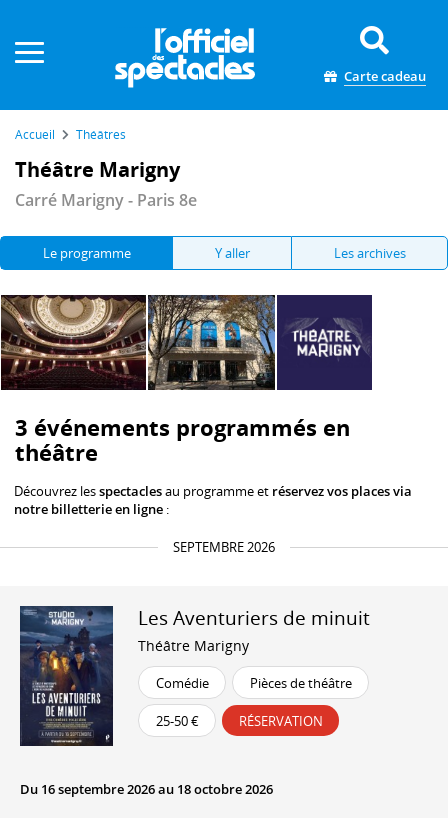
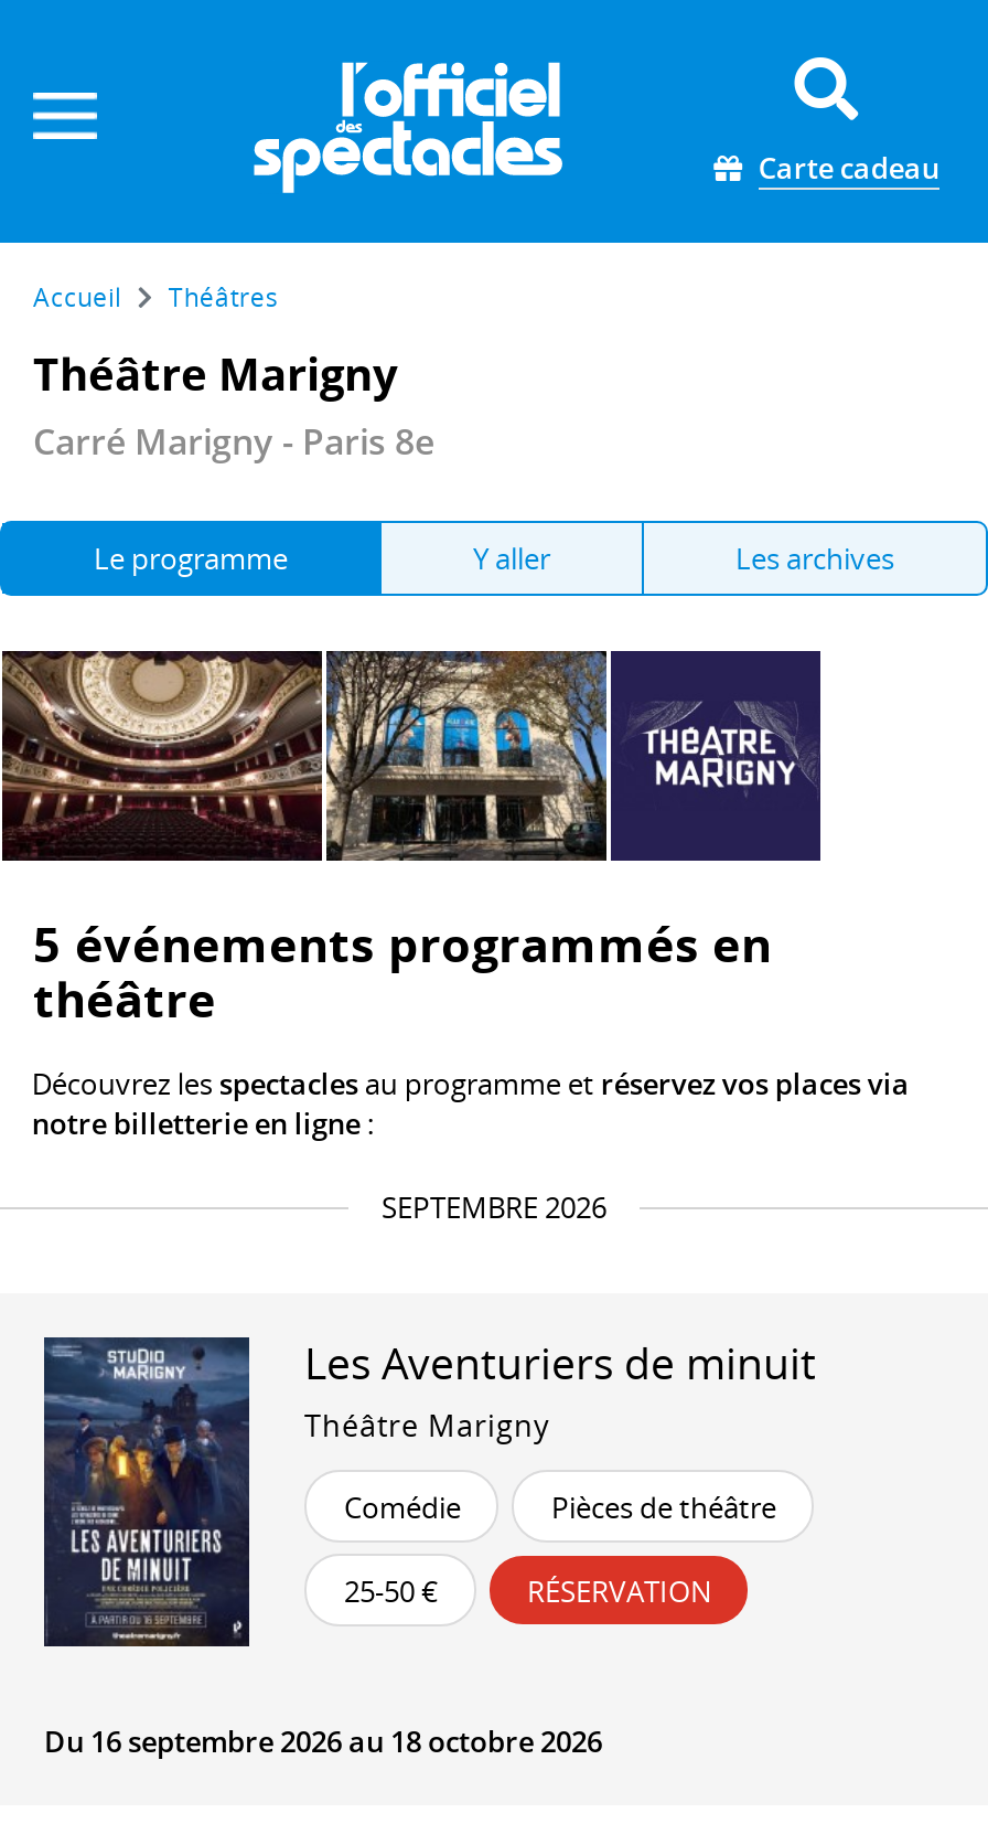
- 3 événements programmés en
+ 5 événements programmés en
